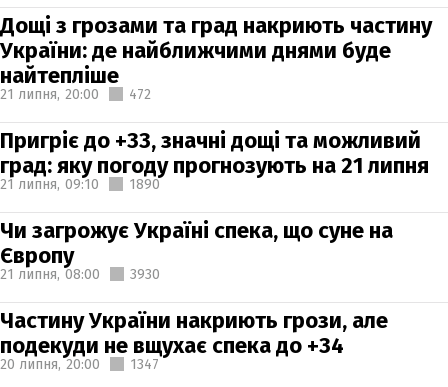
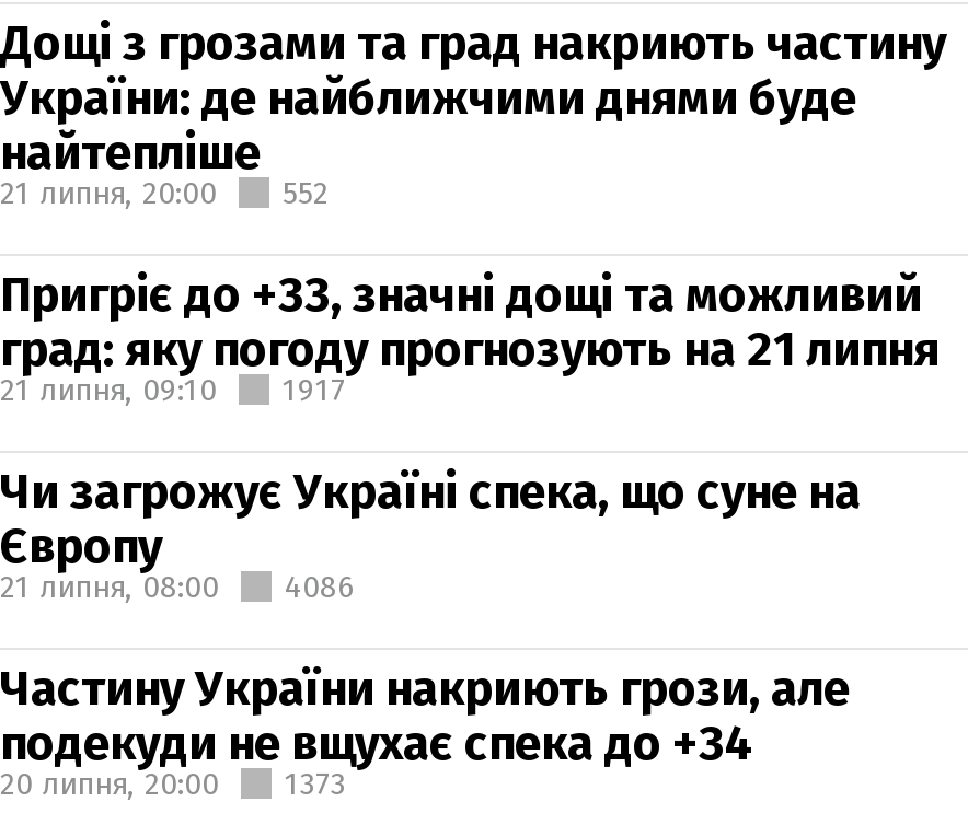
- 21 липня, 20:00 472
+ 21 липня, 20:00 552

- 1890
+ 1917

- 21 липня, 08:00 3930
+ 21 липня, 08:00 4086

- 20 липня, 20:00 1347
+ 20 липня, 20:00 1373
